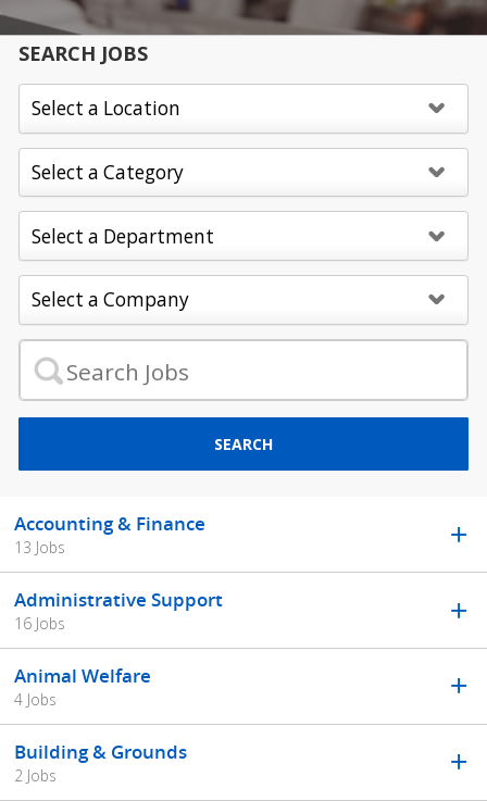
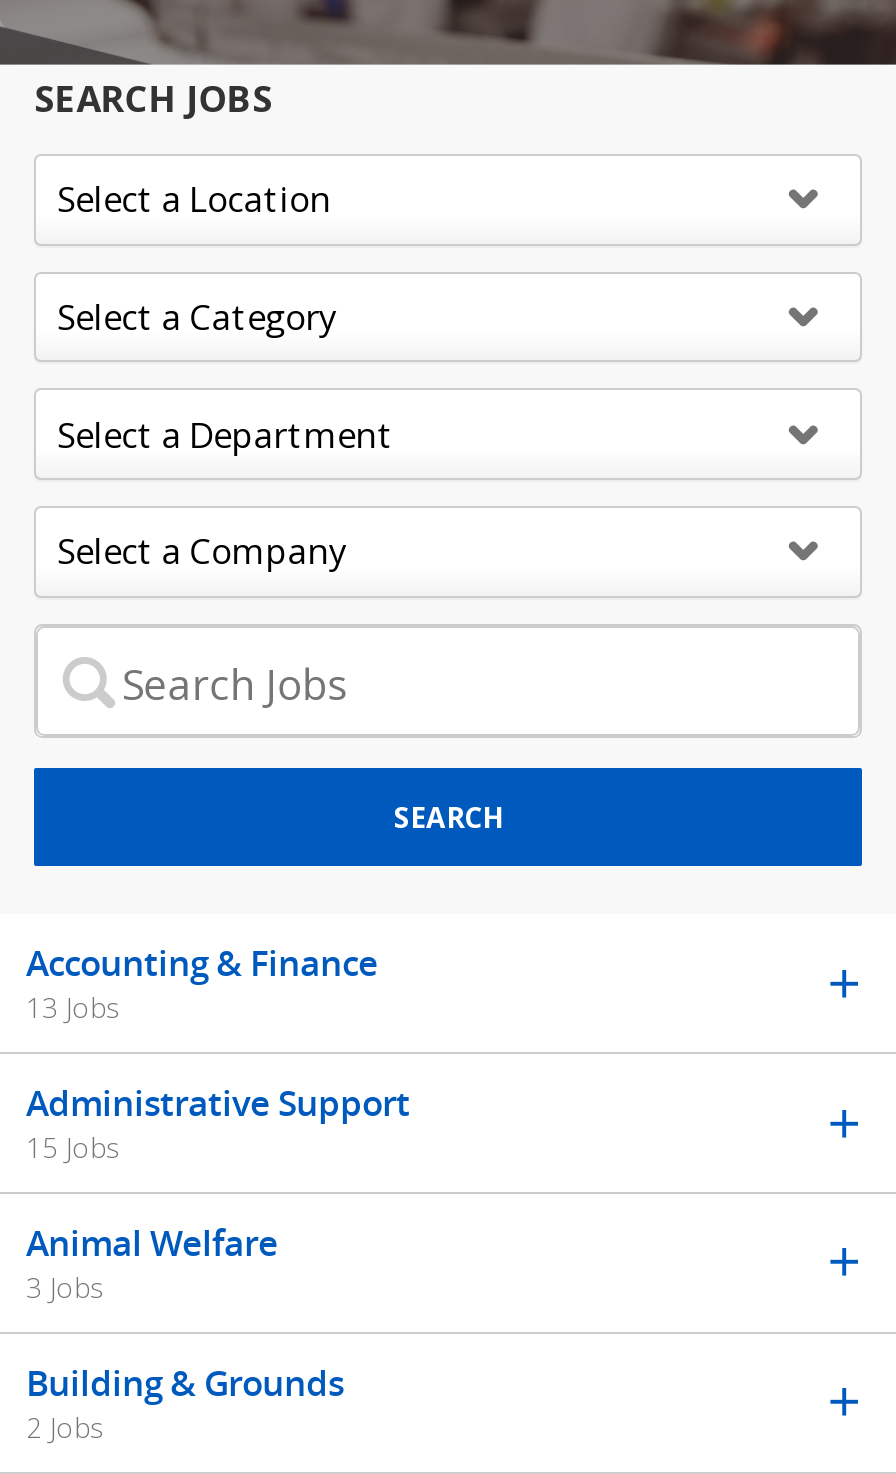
- 16 Jobs
+ 15 Jobs

- 4 Jobs
+ 3 Jobs
